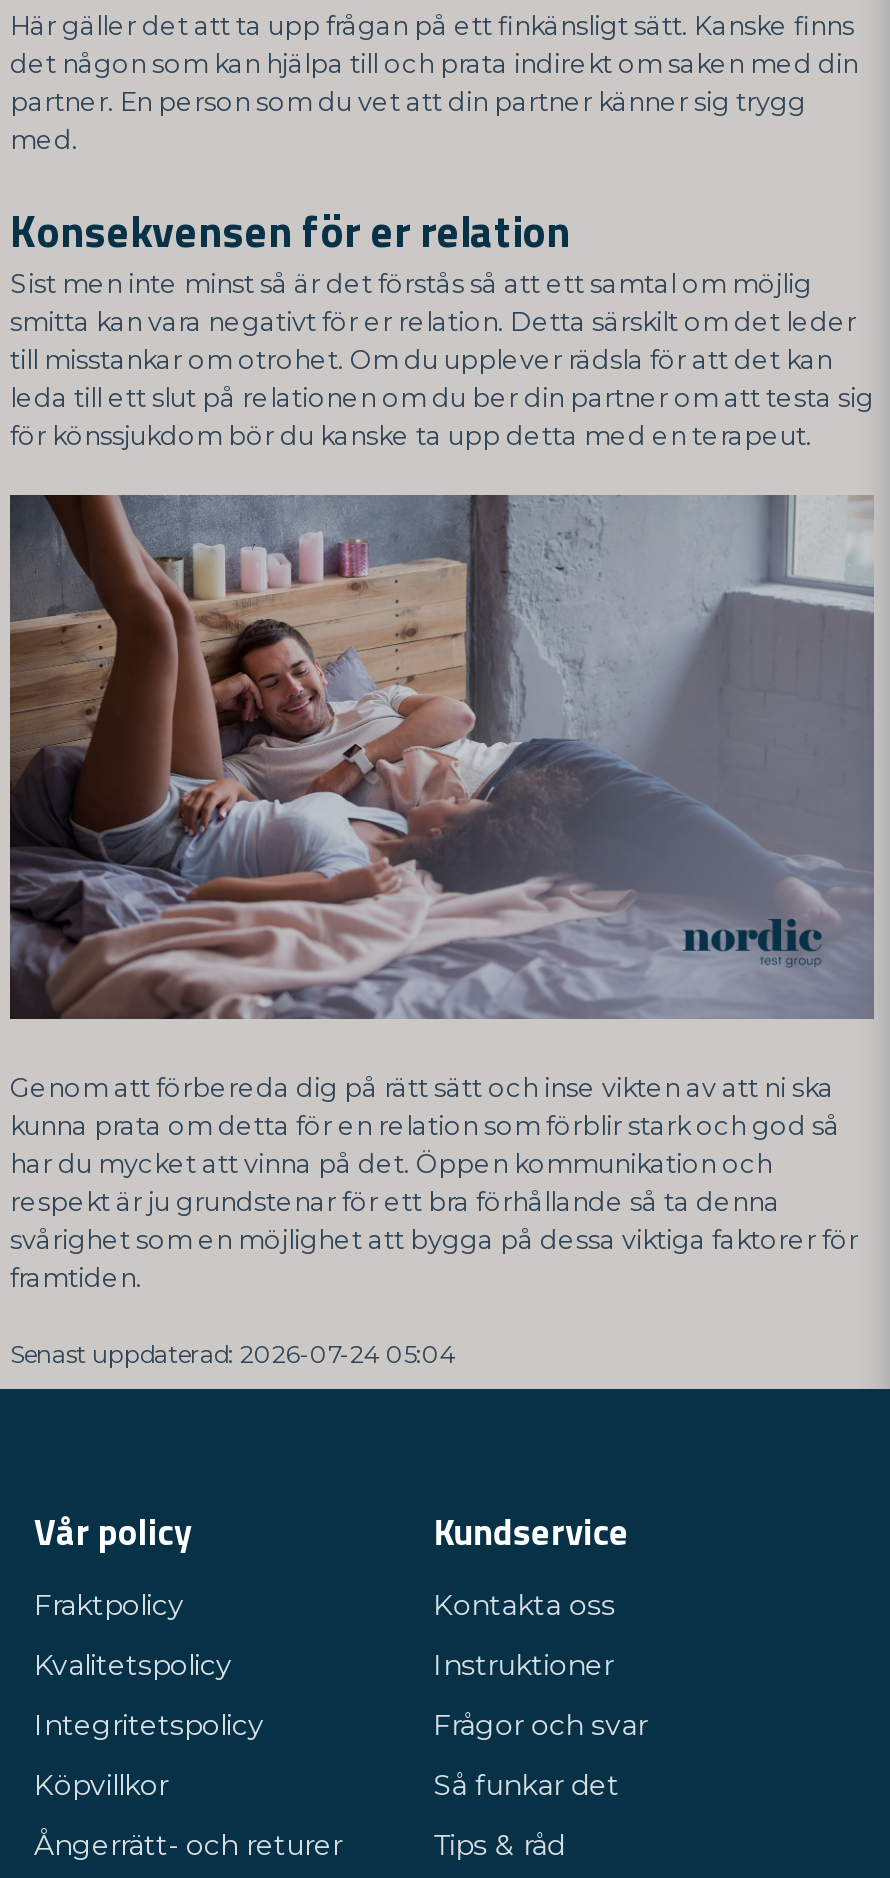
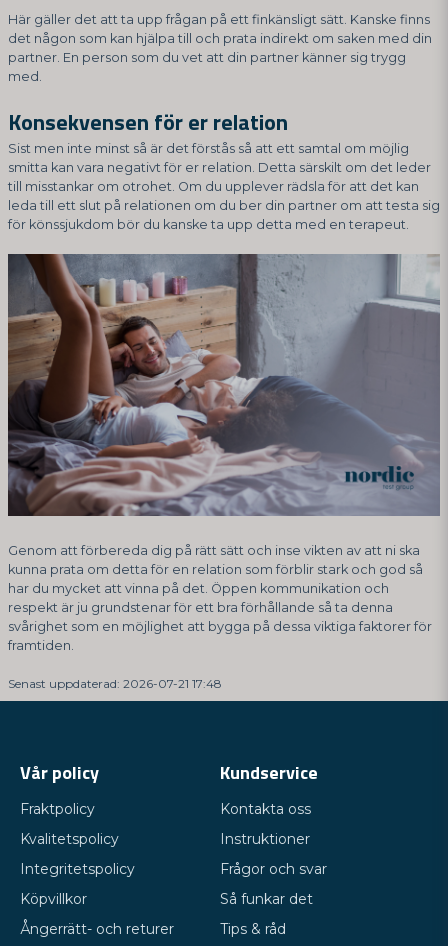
- Senast uppdaterad: 2026-07-24 05:04
+ Senast uppdaterad: 2026-07-21 17:48
